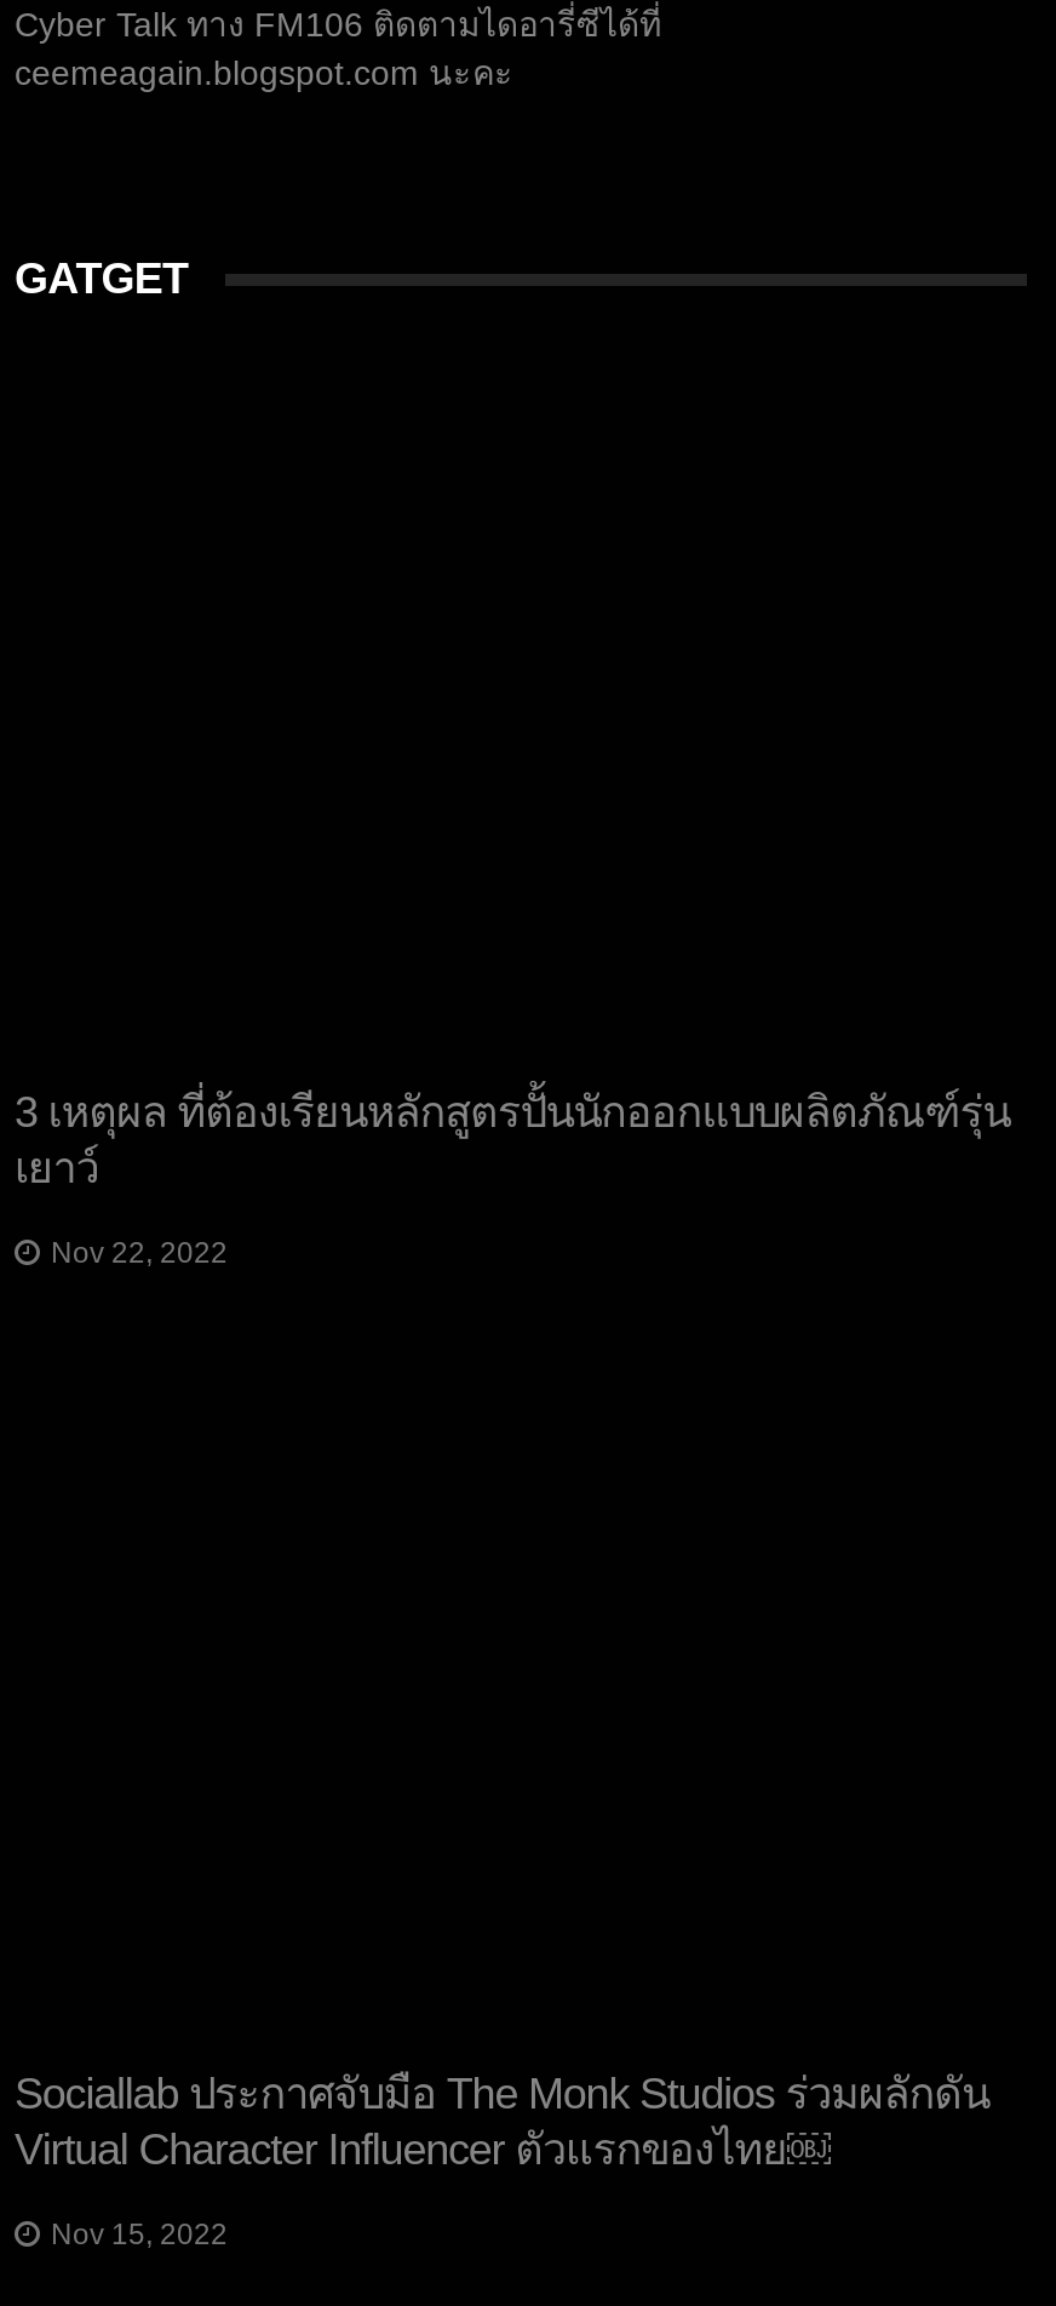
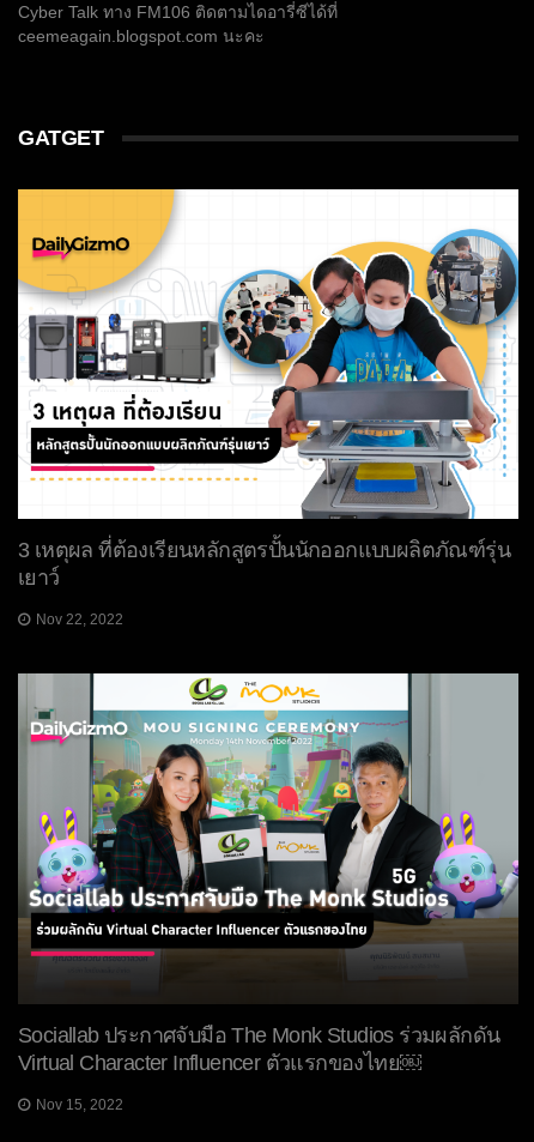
+ [image]

+ [image]
